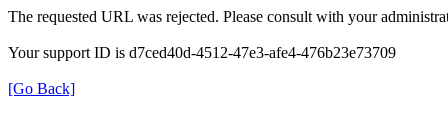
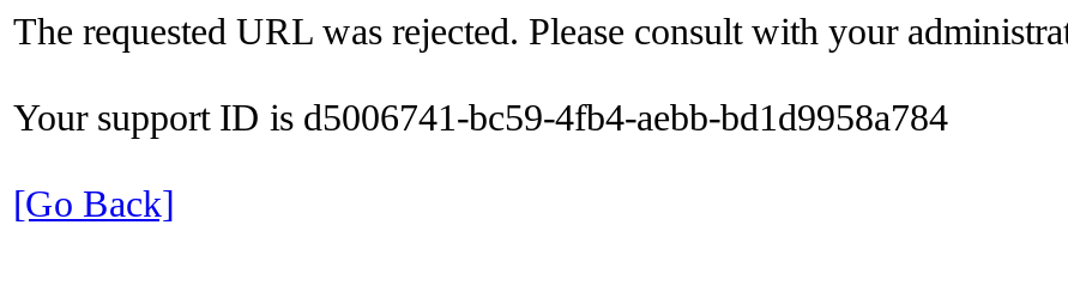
- Your support ID is d7ced40d-4512-47e3-afe4-476b23e73709
+ Your support ID is d5006741-bc59-4fb4-aebb-bd1d9958a784
